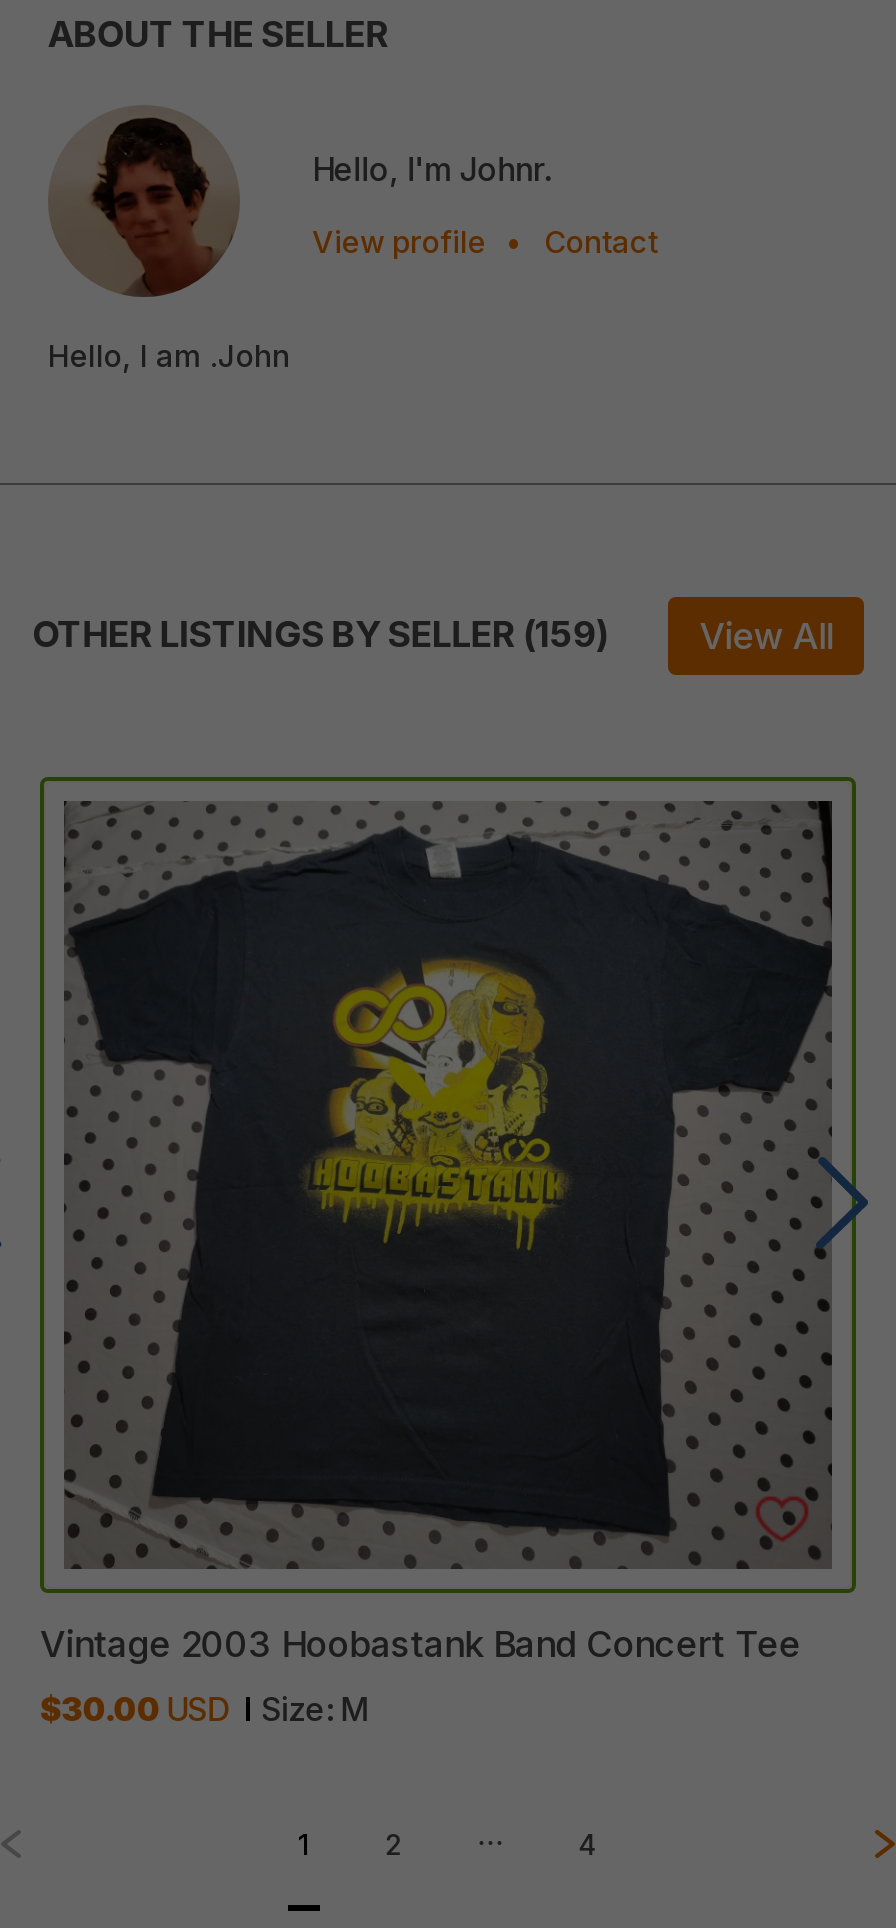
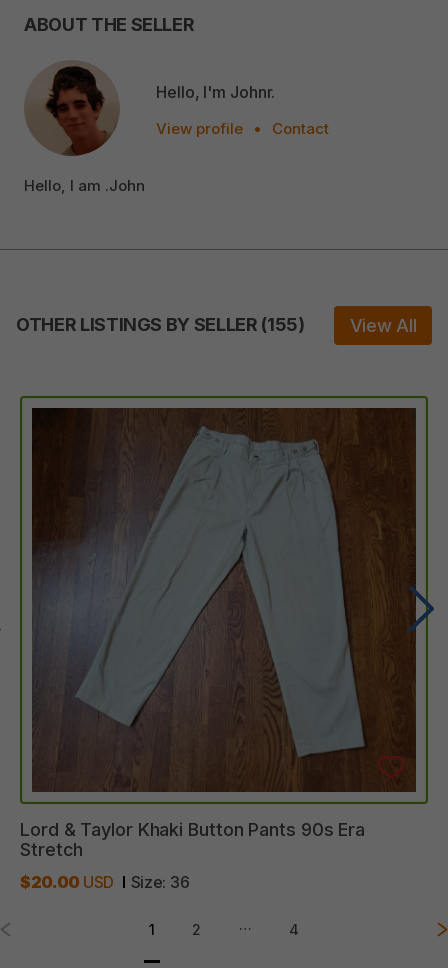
- OTHER LISTINGS BY SELLER (159)
+ OTHER LISTINGS BY SELLER (155)

- [image]
- Vintage 2003 Hoobastank Band Concert Tee
+ [image]
+ Lord & Taylor Khaki Button Pants 90s Era
+ Stretch

- $30.00 USD
- Size: M
+ $20.00 USD
+ Size: 36
